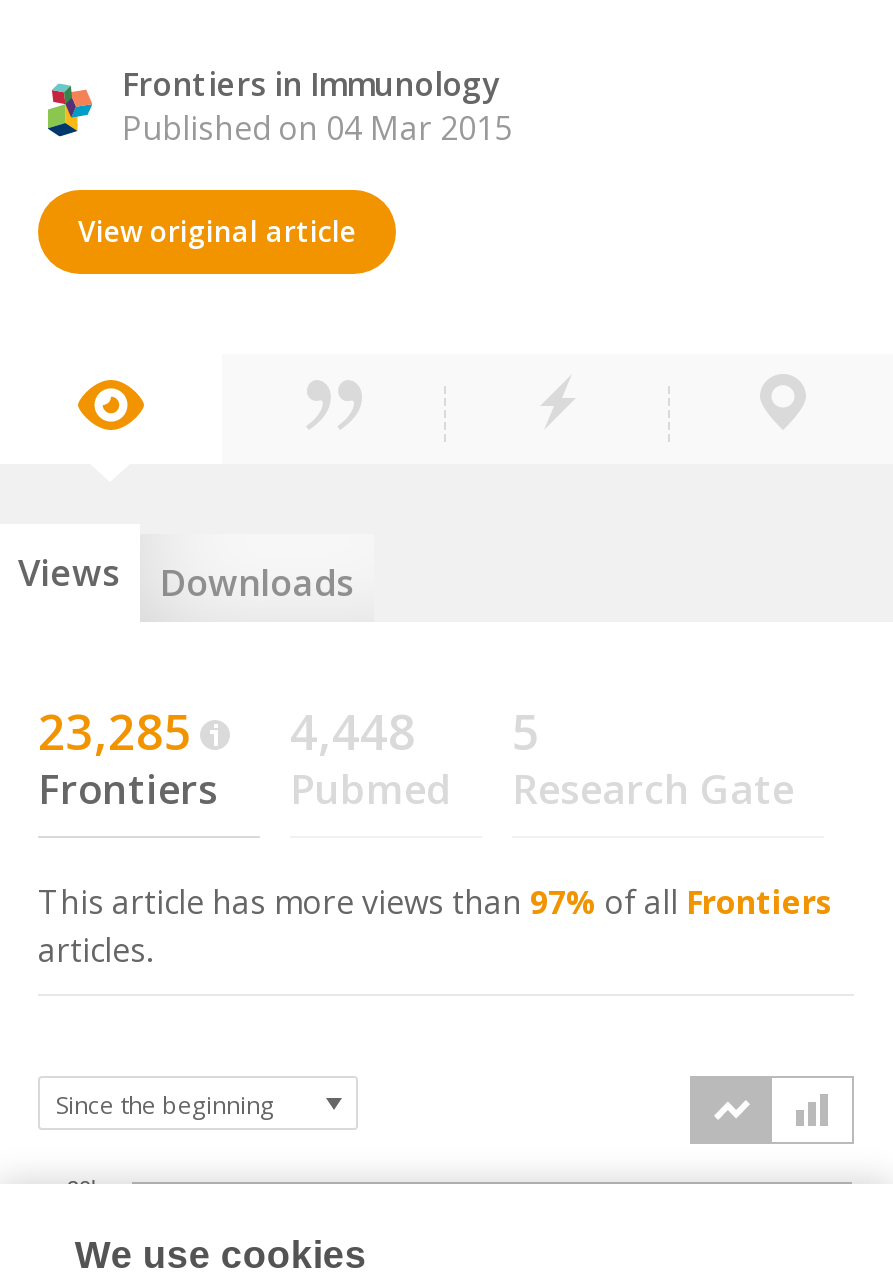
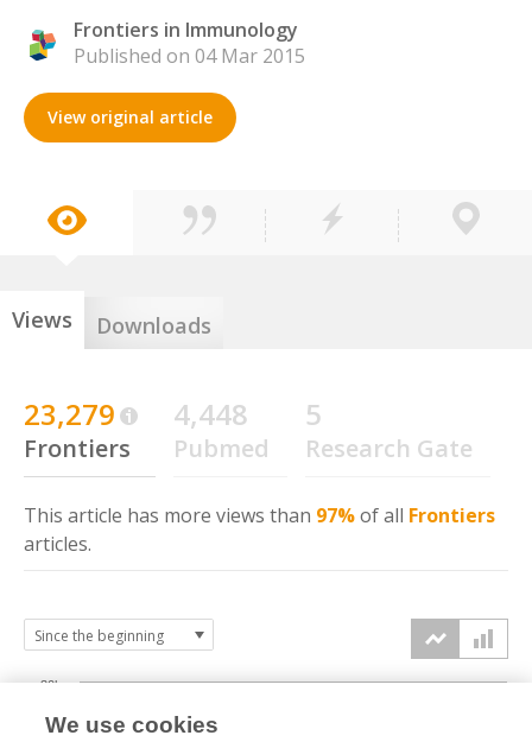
- 23,285
+ 23,279
